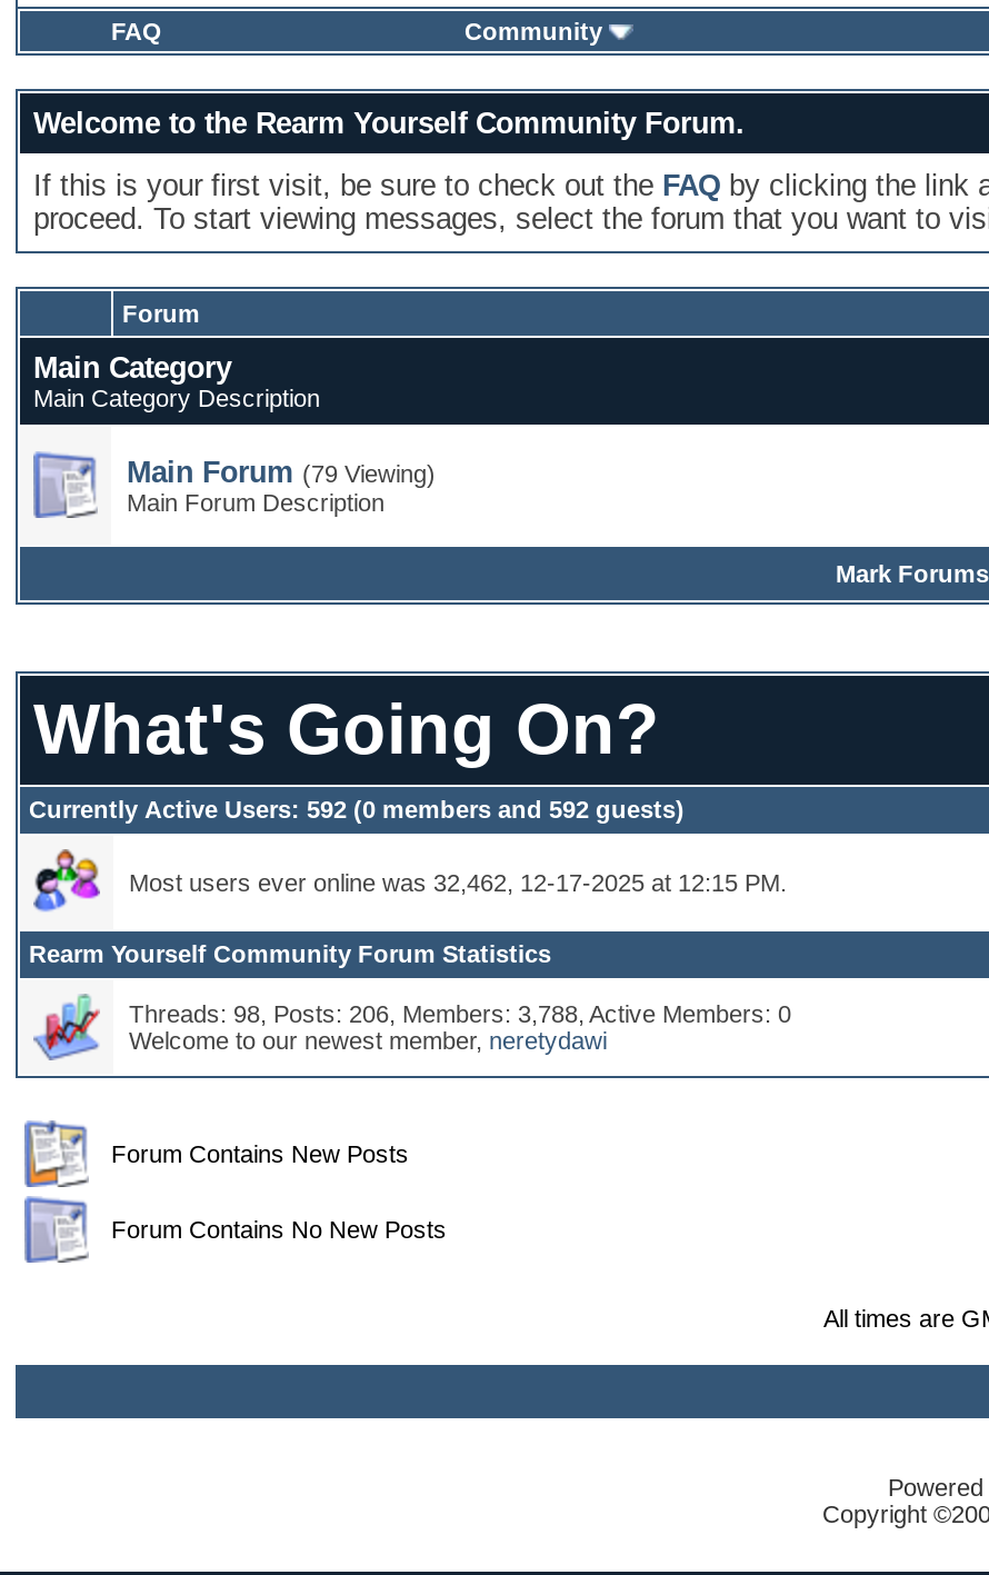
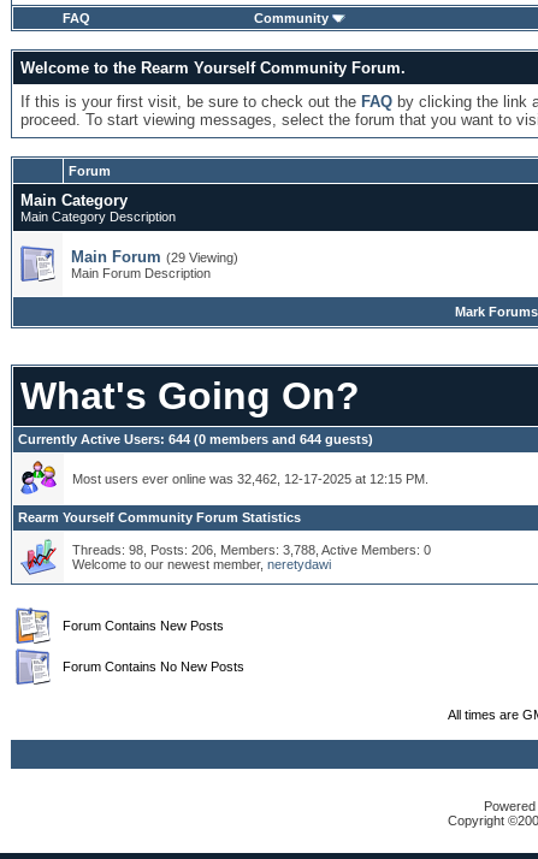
- Main Forum (79 Viewing)
+ Main Forum (29 Viewing)

- Currently Active Users: 592 (0 members and 592 guests)
+ Currently Active Users: 644 (0 members and 644 guests)
